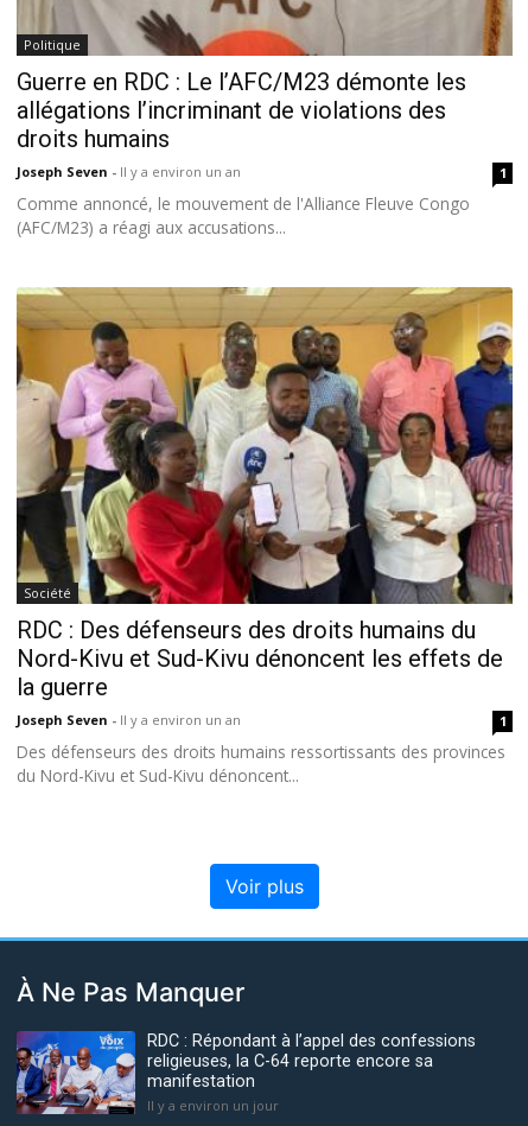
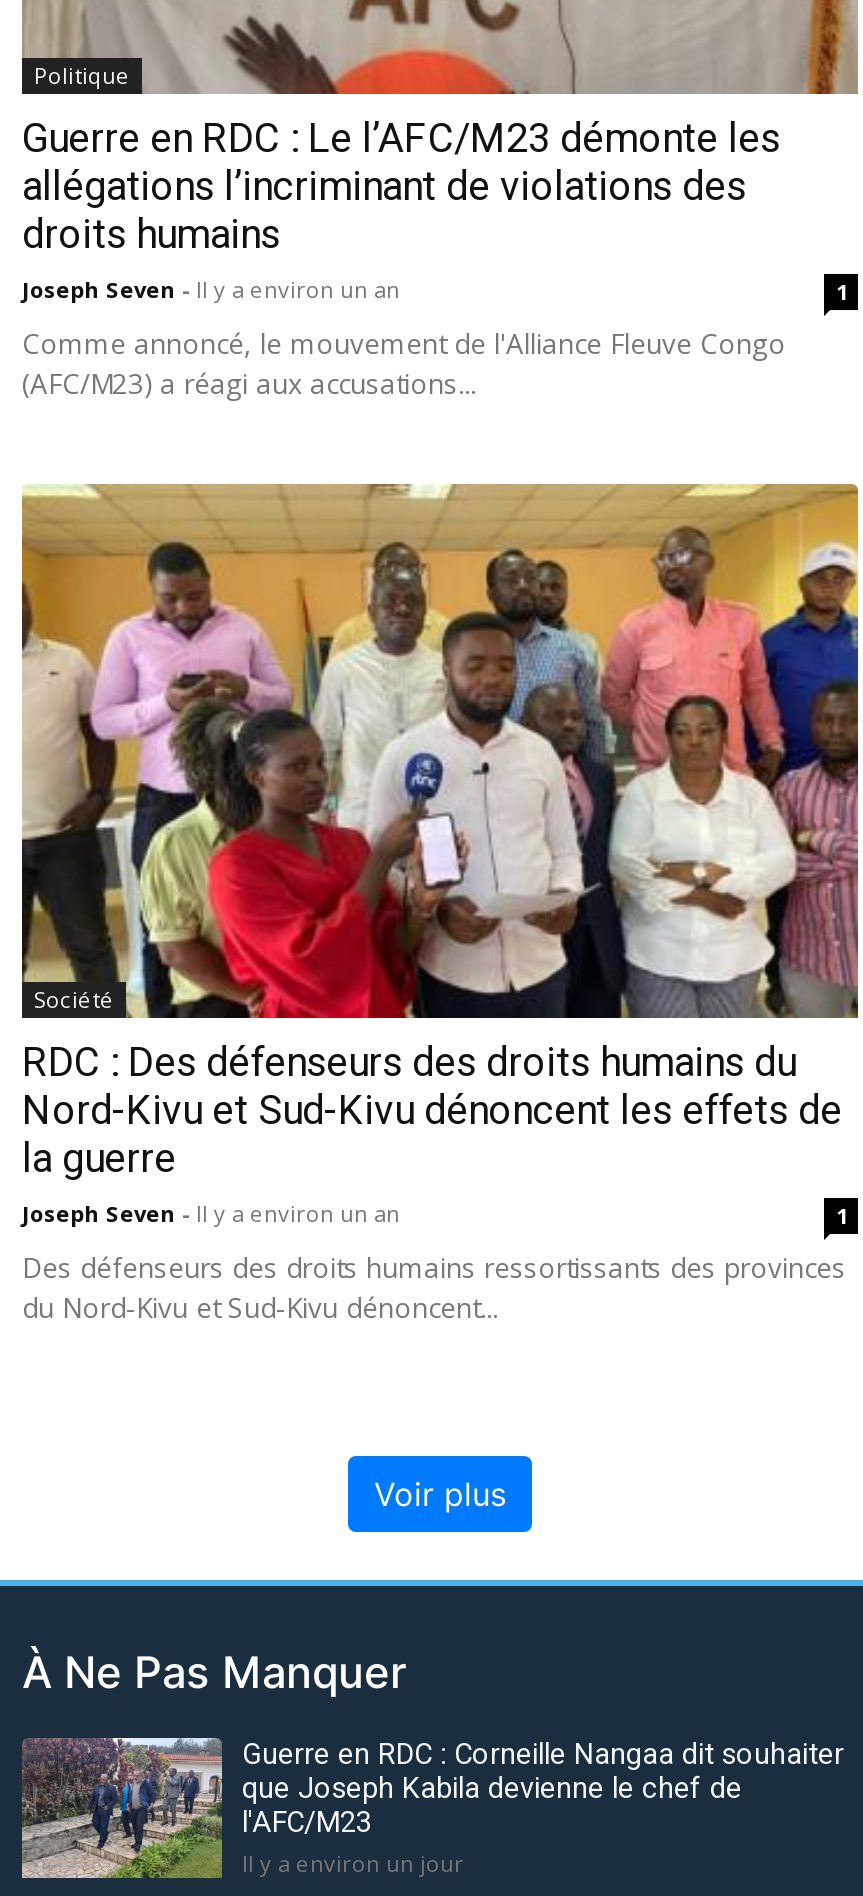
- [image]
- RDC : Répondant à l’appel des confessions
- religieuses, la C-64 reporte encore sa
- manifestation
+ [image]
+ Guerre en RDC : Corneille Nangaa dit souhaiter
+ que Joseph Kabila devienne le chef de
+ l'AFC/M23
